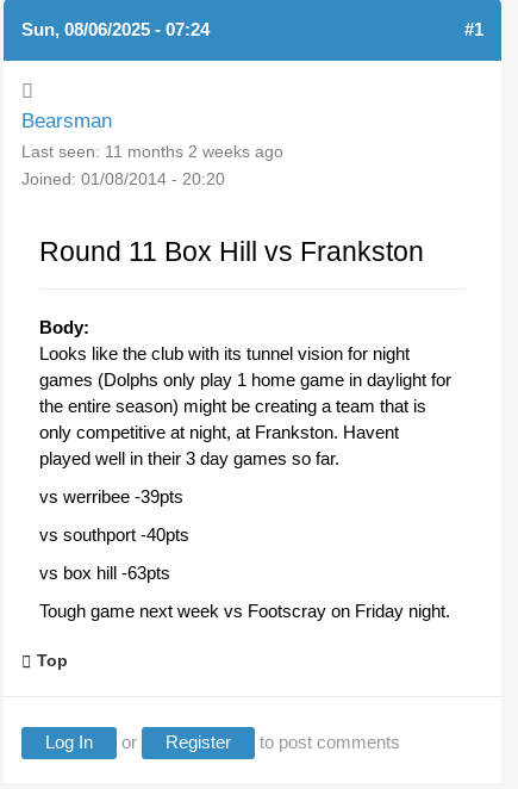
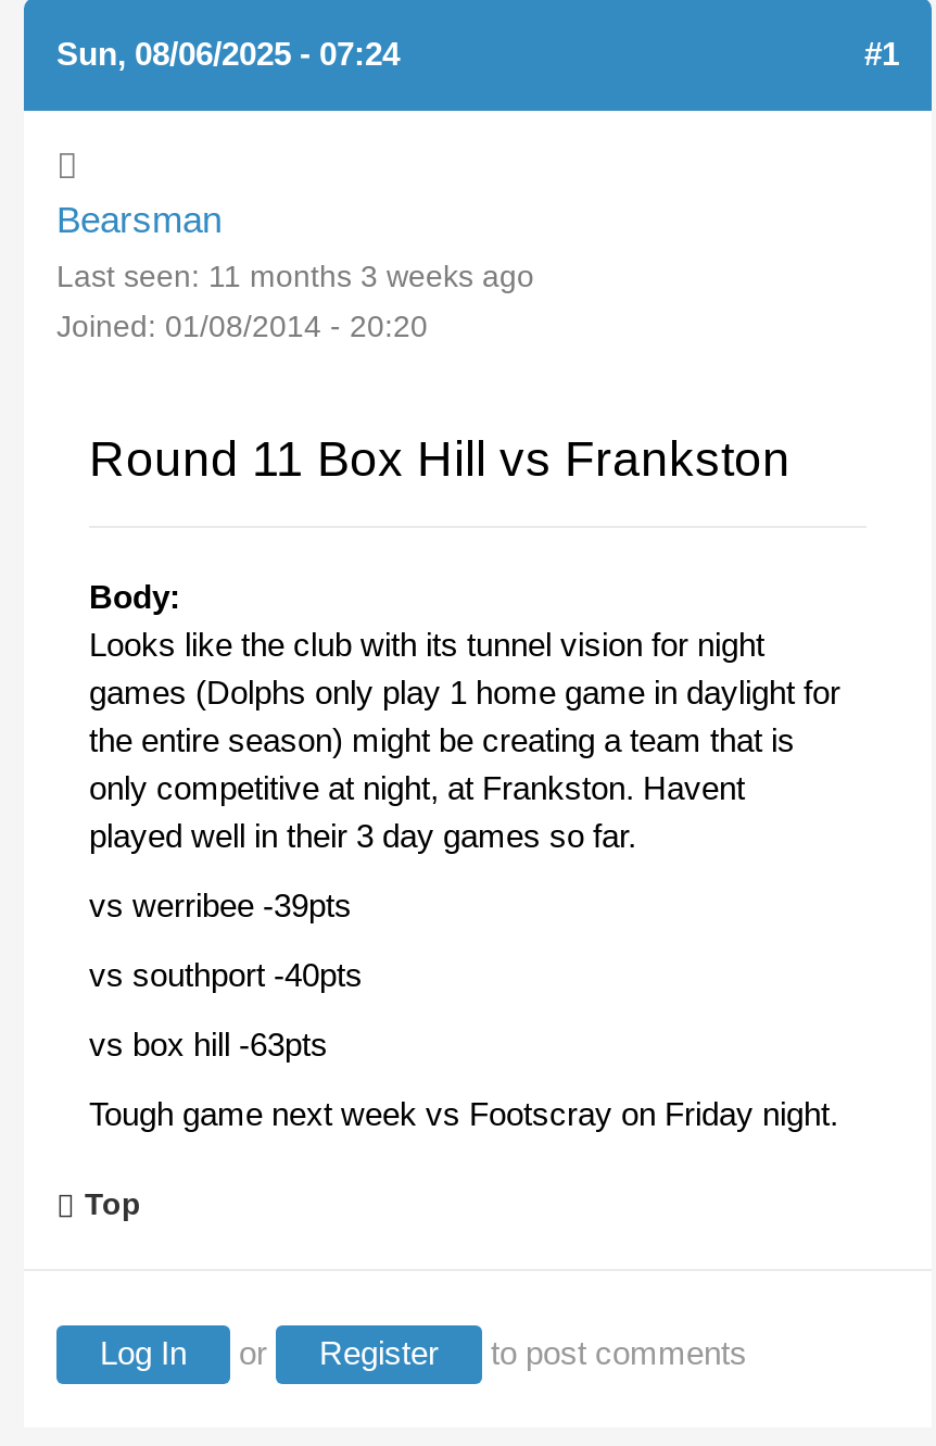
- Last seen: 11 months 2 weeks ago
+ Last seen: 11 months 3 weeks ago
